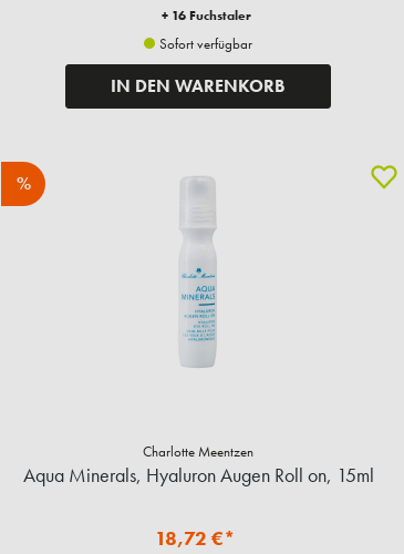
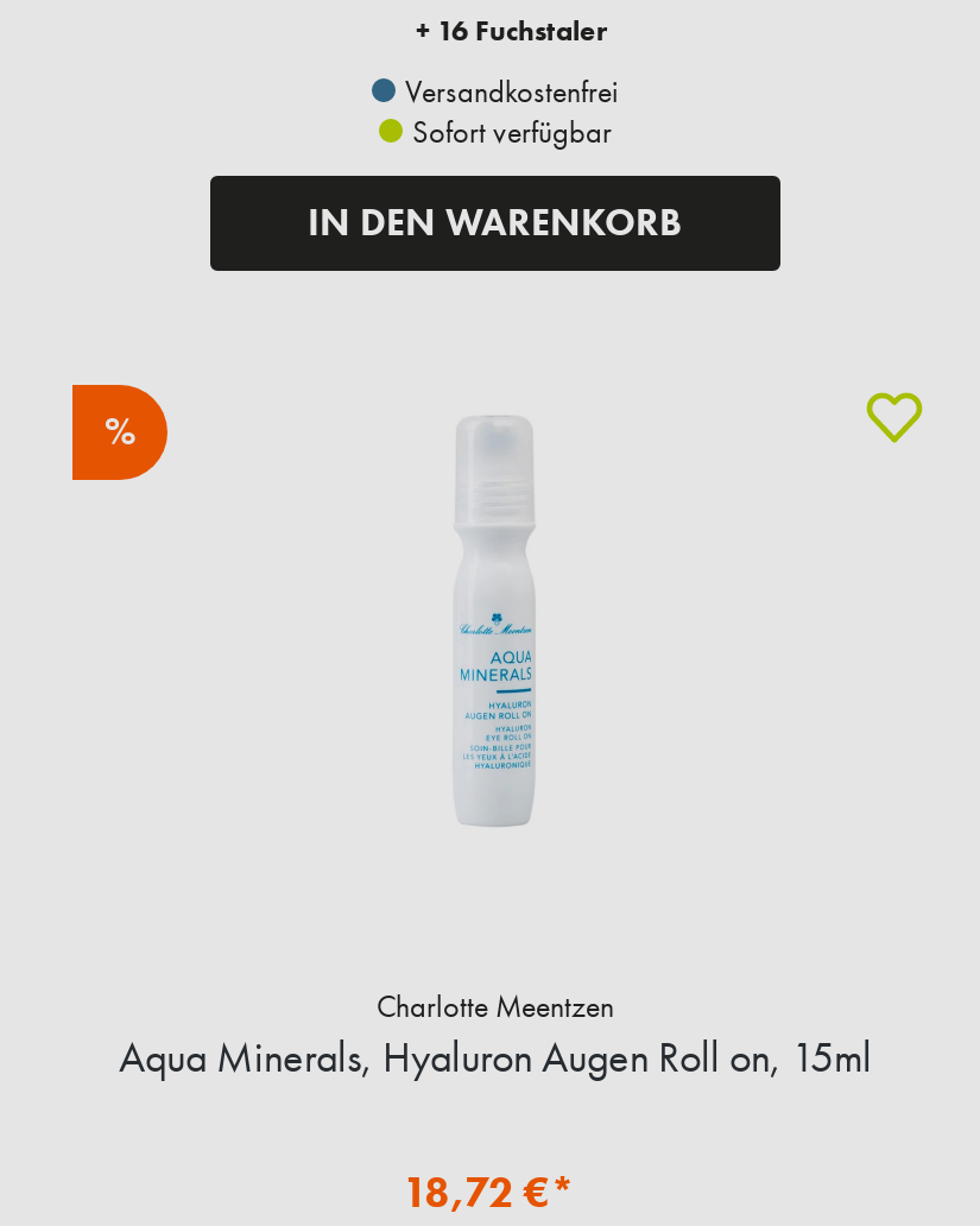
+ Versandkostenfrei
